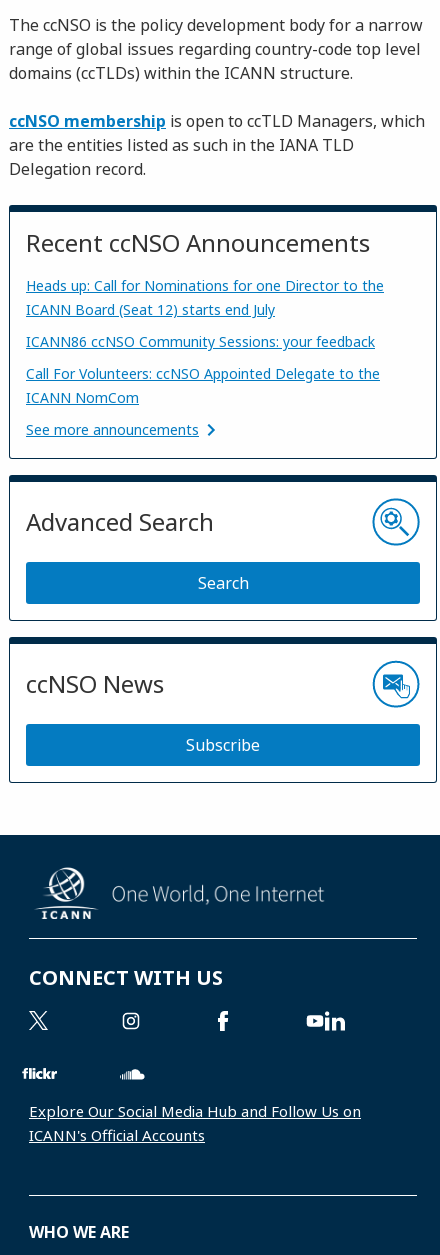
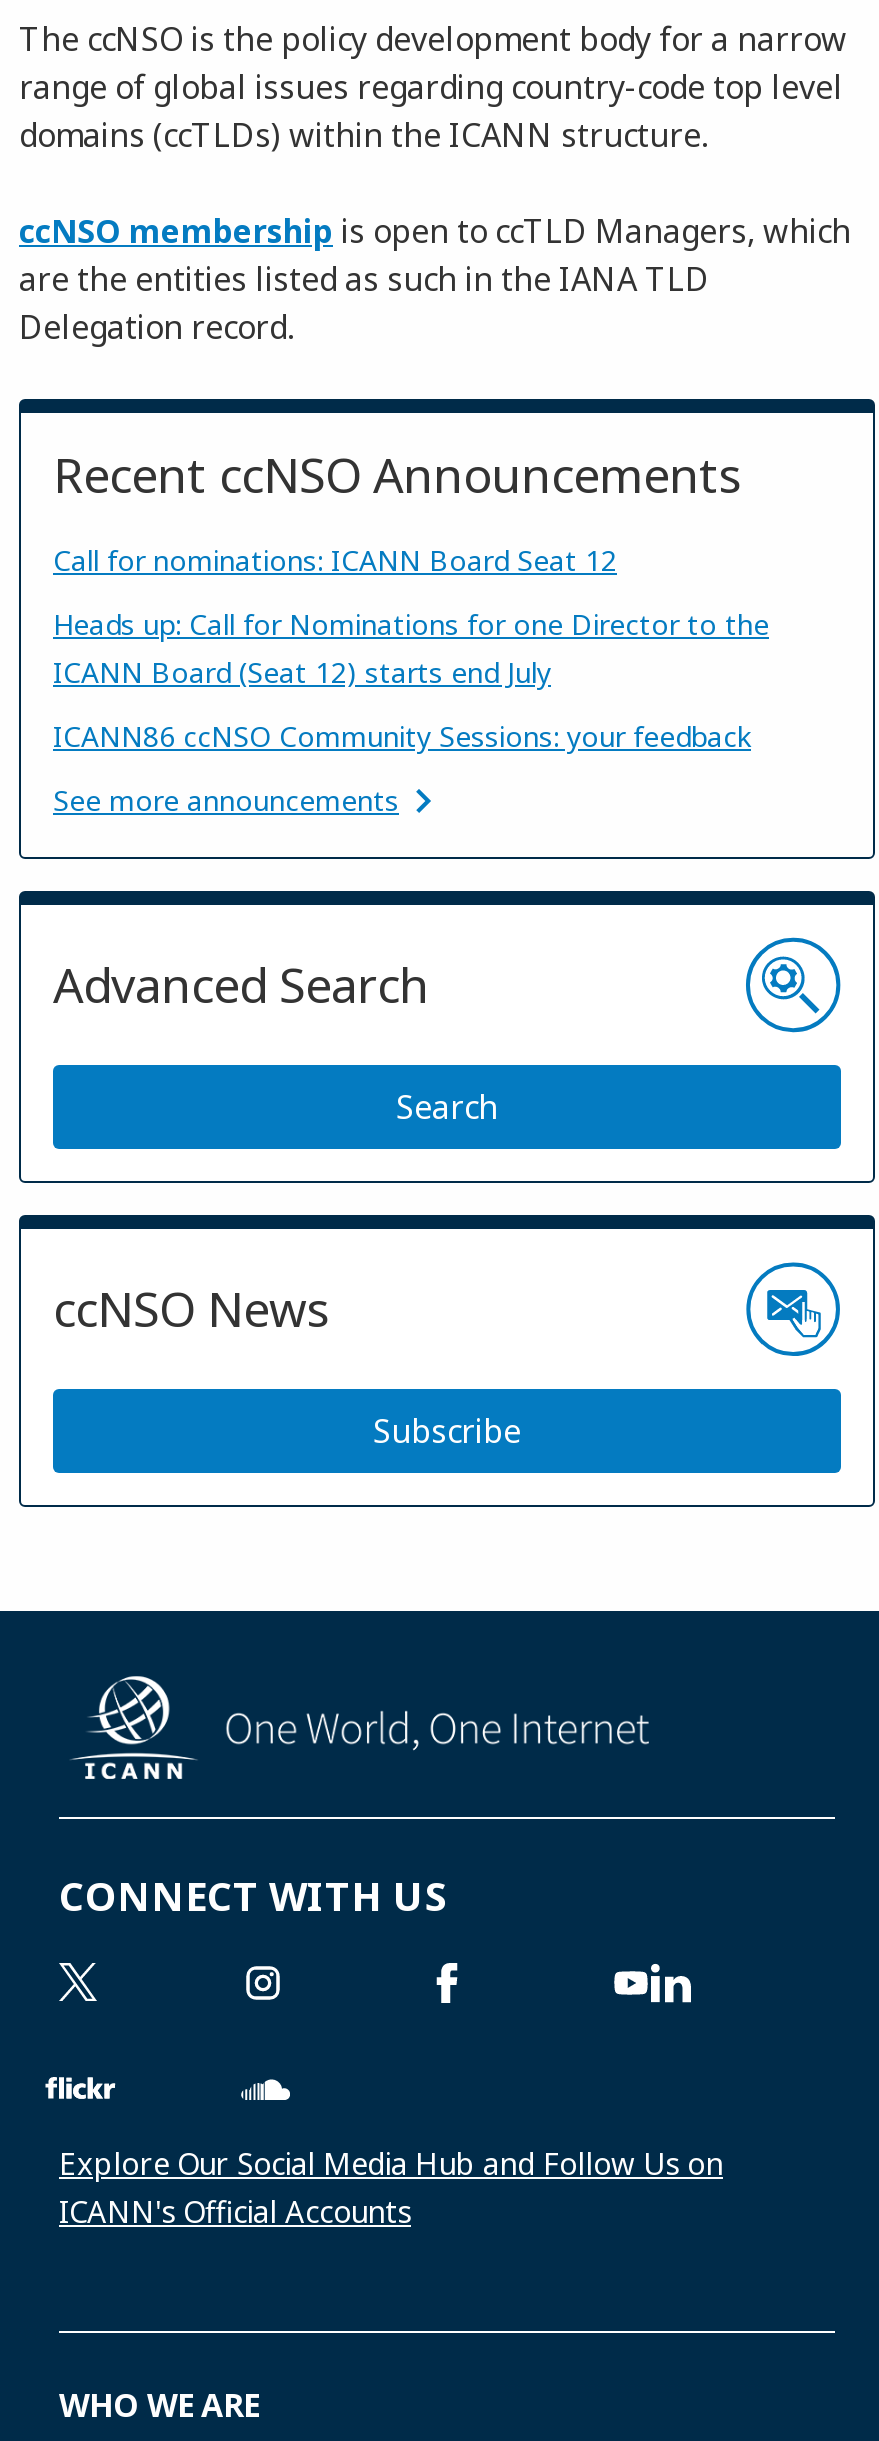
+ Call for nominations: ICANN Board Seat 12

moved down: Heads up: Call for Nominations for one Director to the | ICANN Board (Seat 12) starts end July | ICANN86 ccNSO Community Sessions: your feedback

- Call For Volunteers: ccNSO Appointed Delegate to the
- ICANN NomCom
